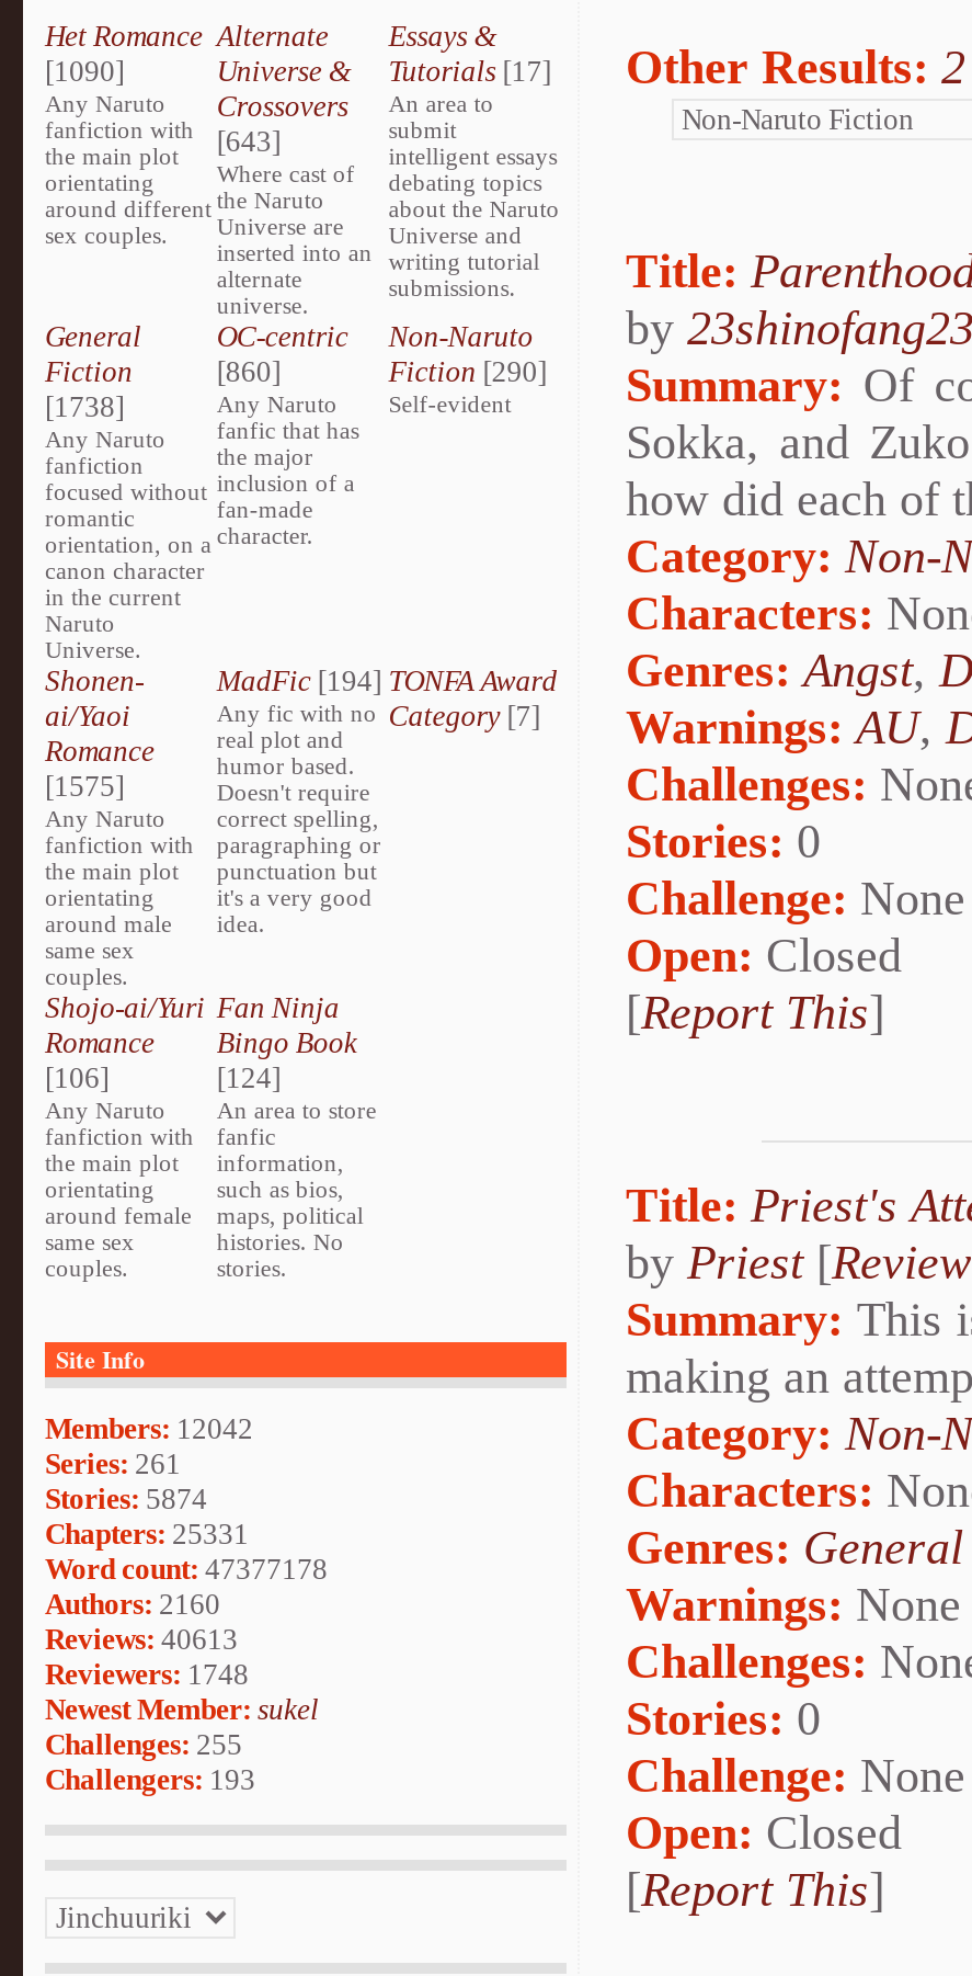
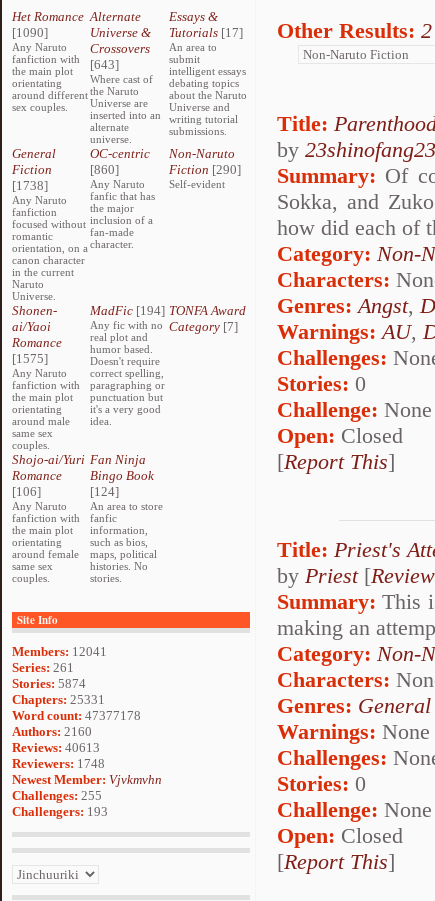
- Members: 12042
+ Members: 12041

- Newest Member: sukel
+ Newest Member: Vjvkmvhn
